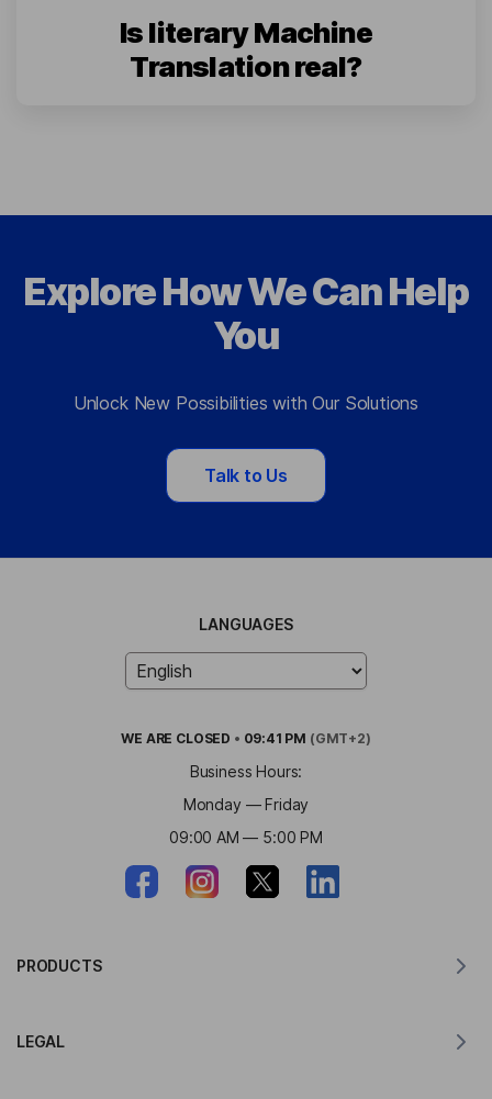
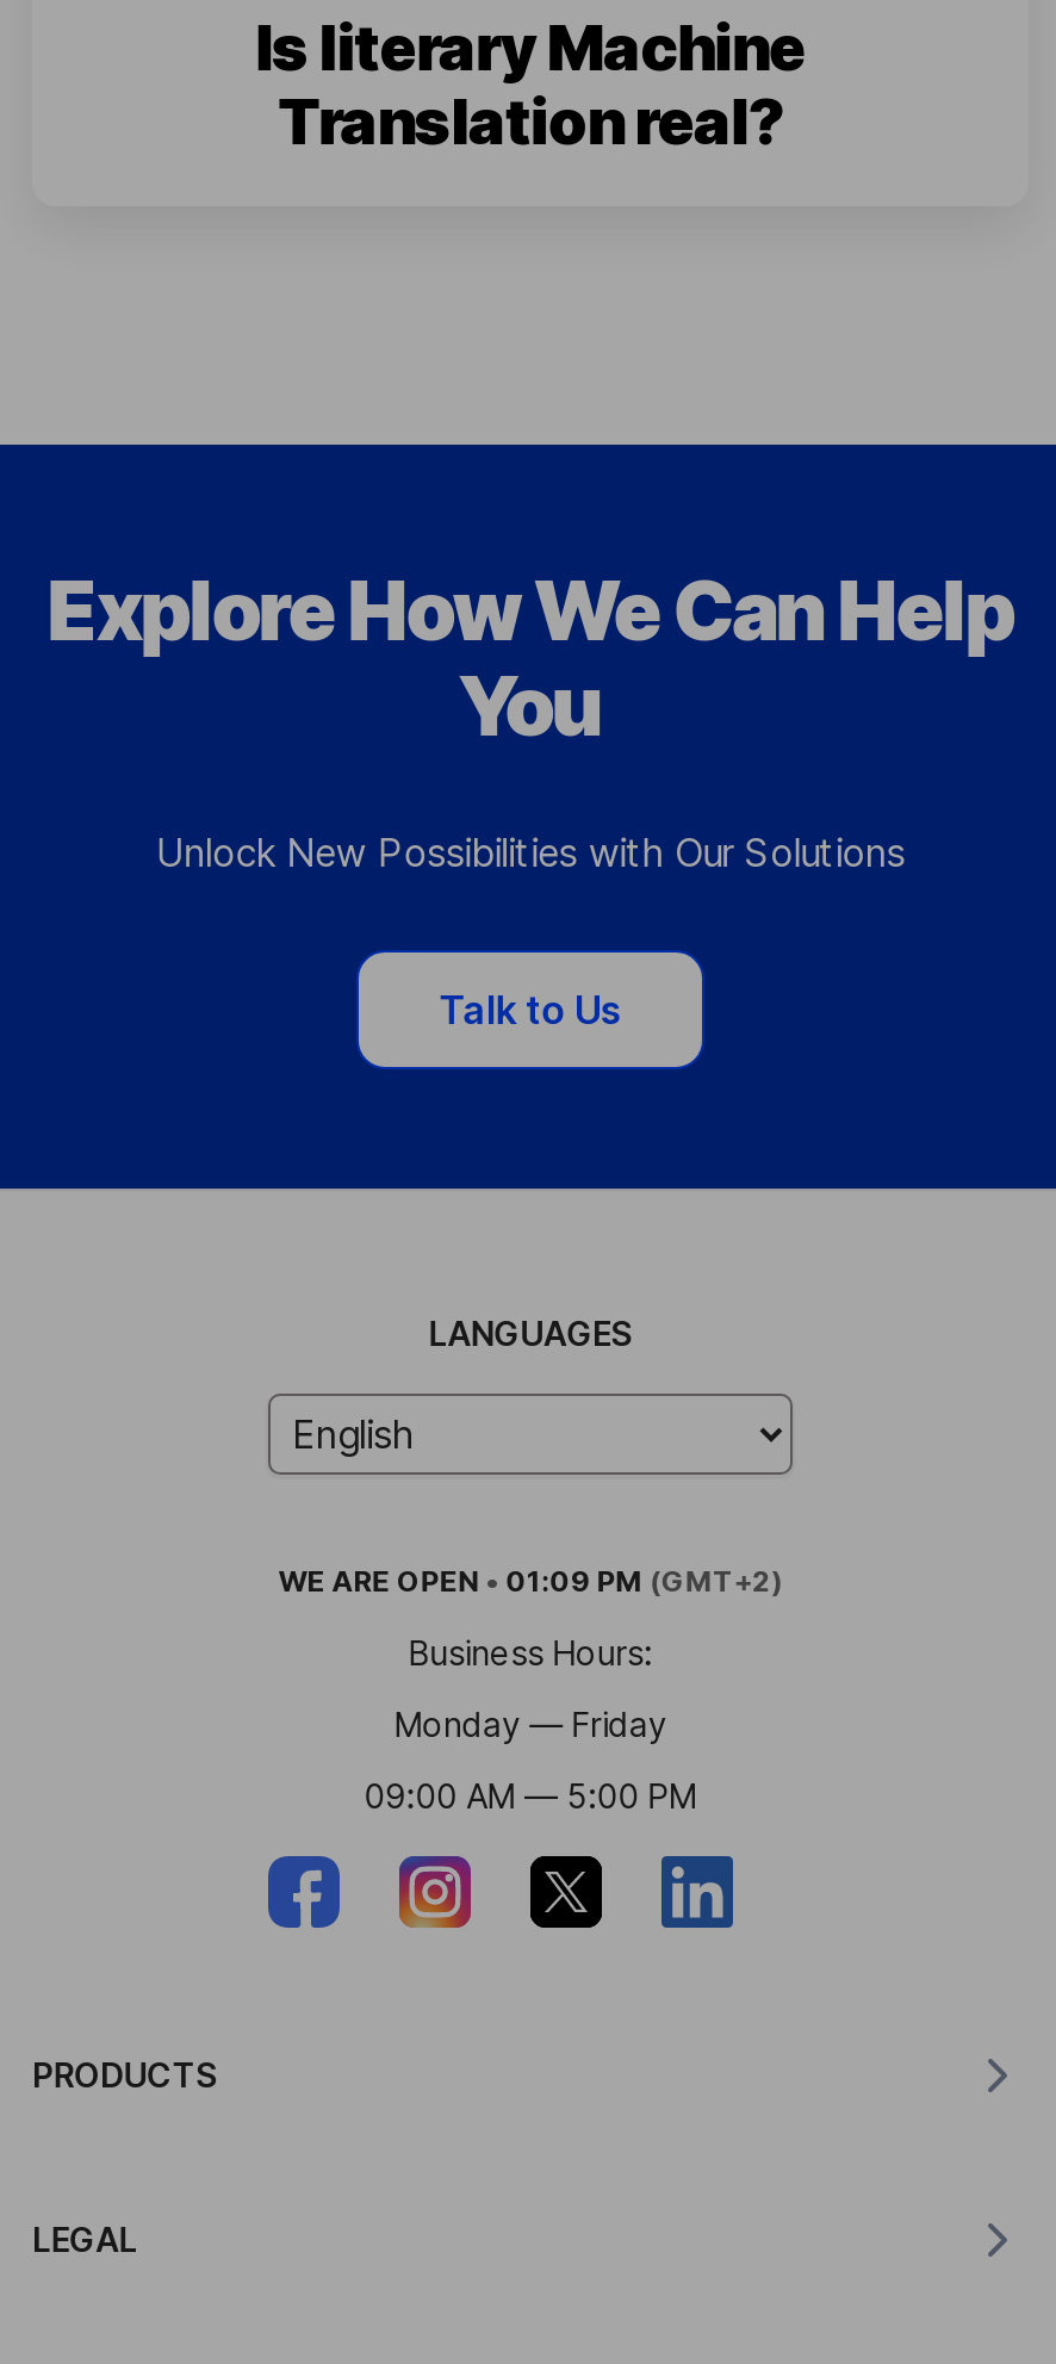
- WE ARE CLOSED • 09:41 PM (GMT+2)
+ WE ARE OPEN • 01:09 PM (GMT+2)
